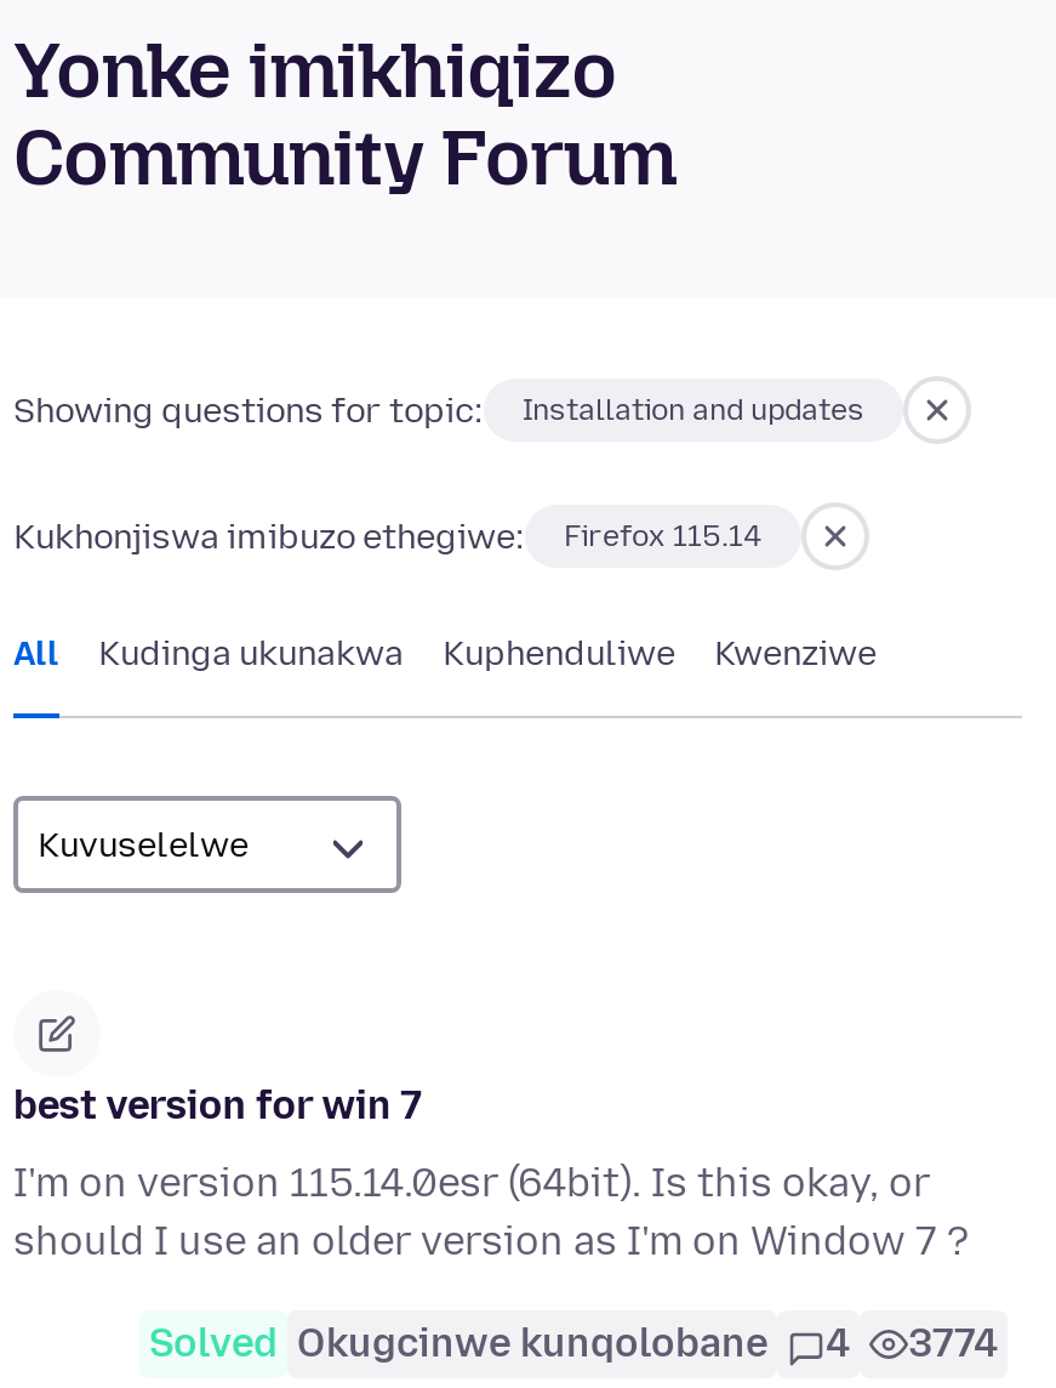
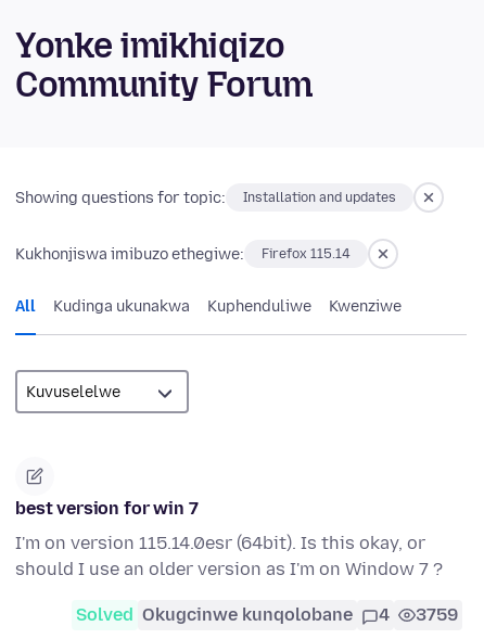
- Solved Okugcinwe kunqolobane 4 3774
+ Solved Okugcinwe kunqolobane 4 3759
